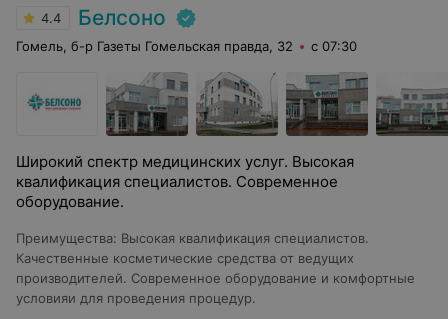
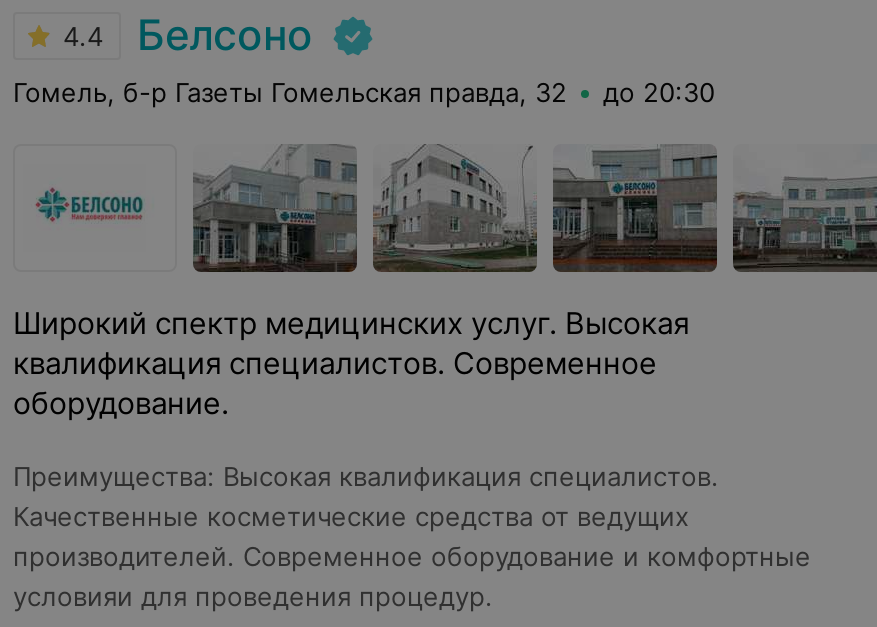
- с 07:30
+ до 20:30
